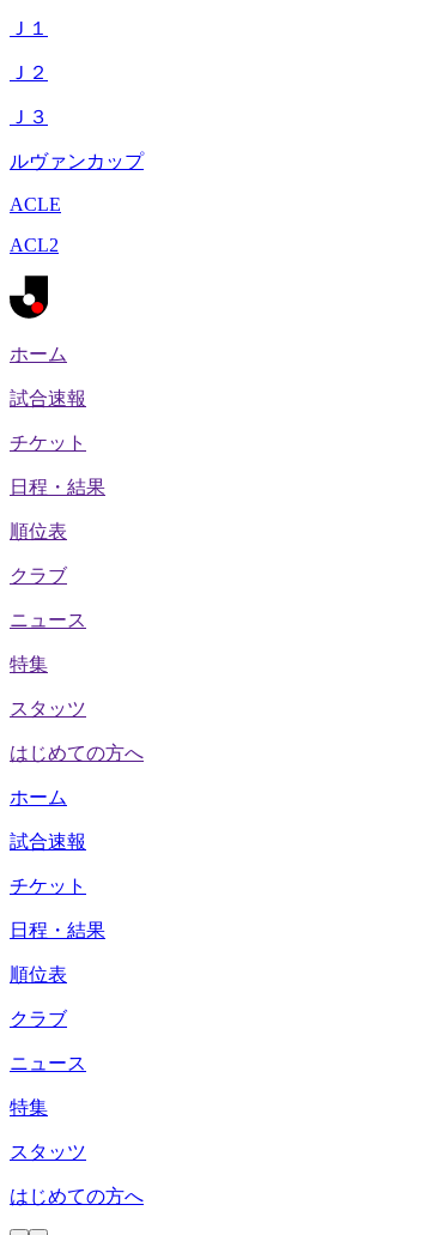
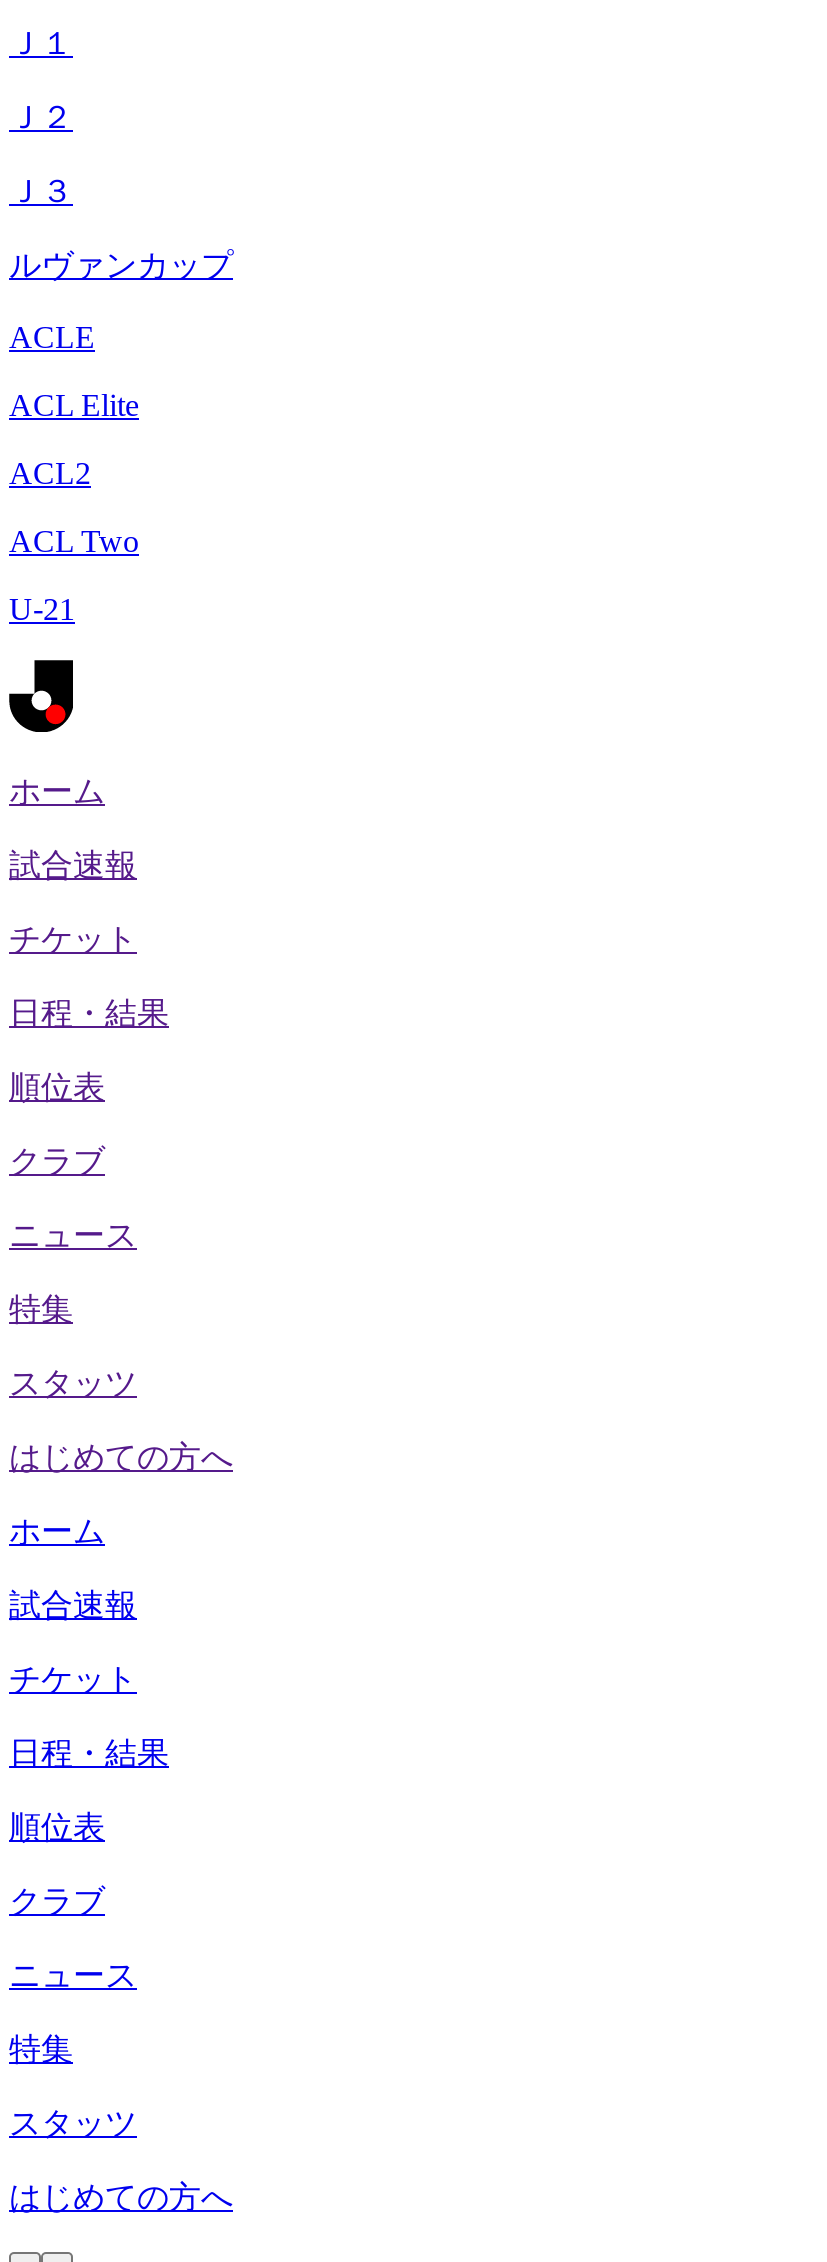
+ ACL Elite

+ ACL Two
+ U-21
